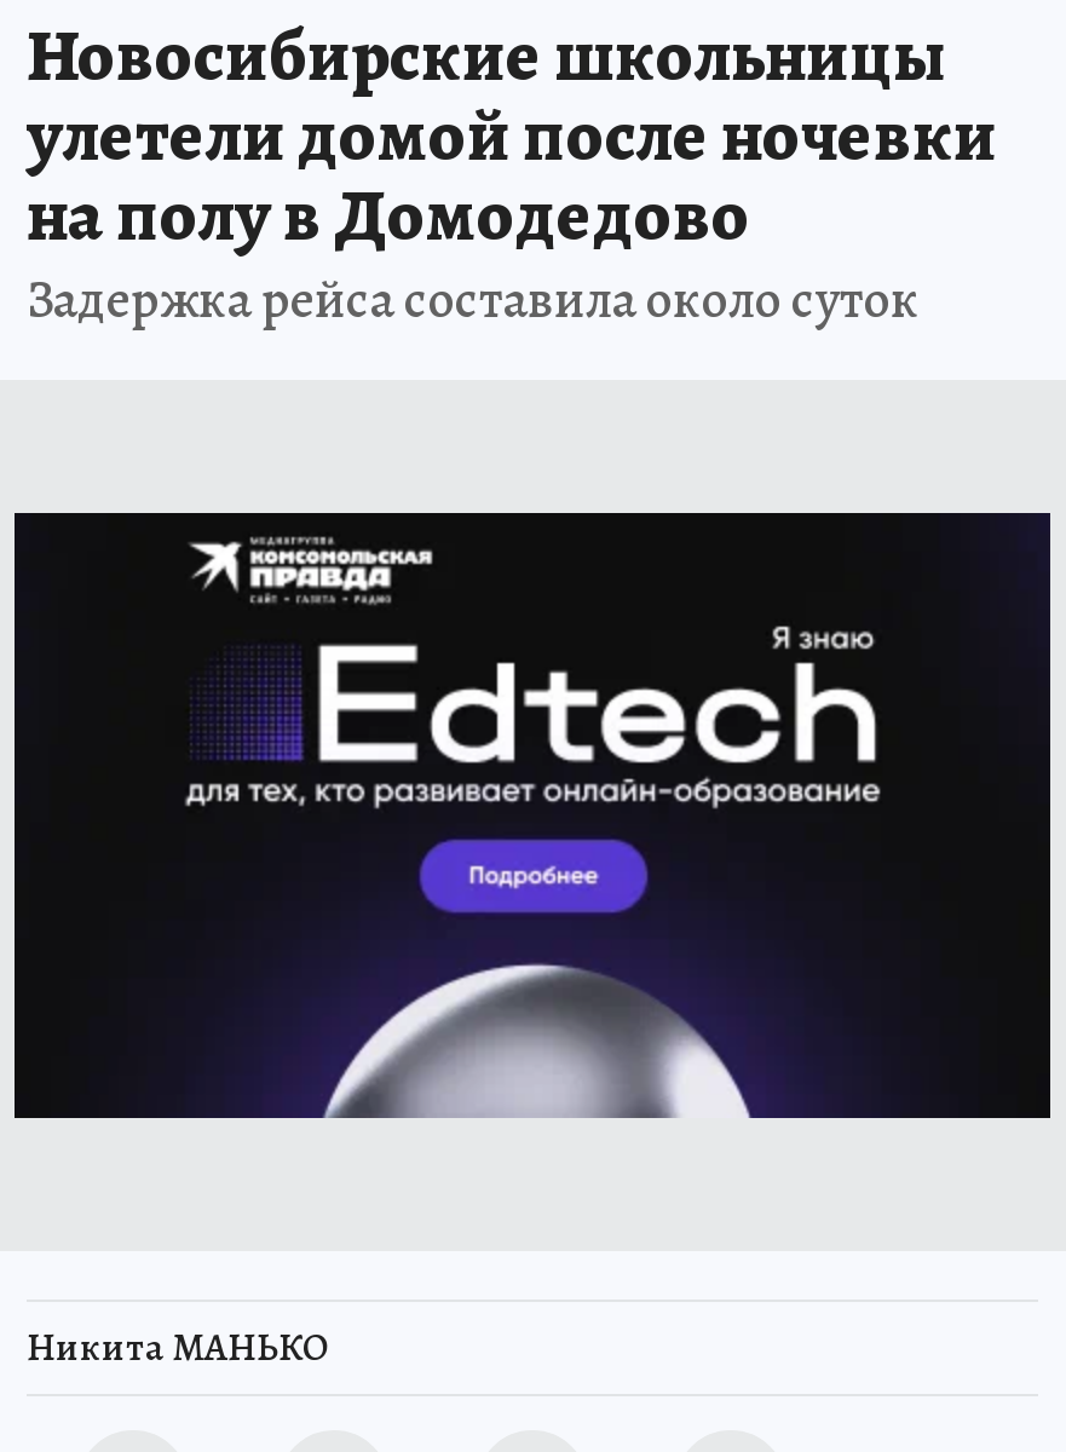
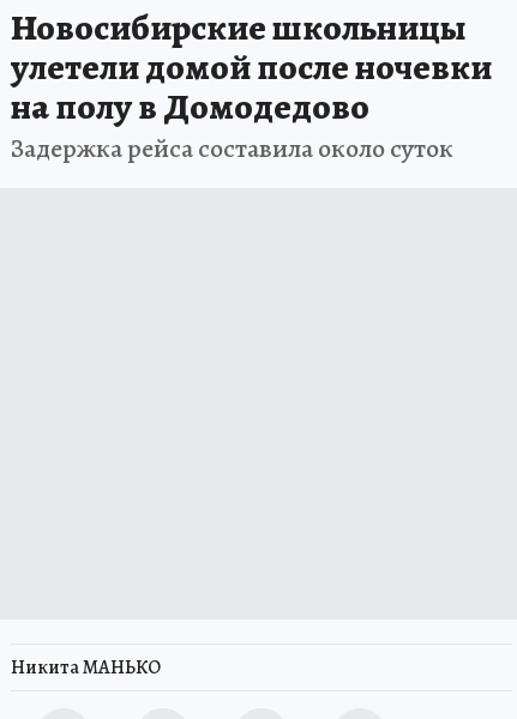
- [image]
